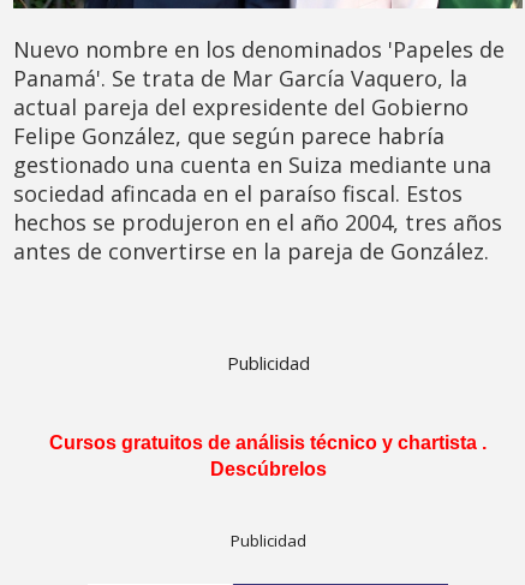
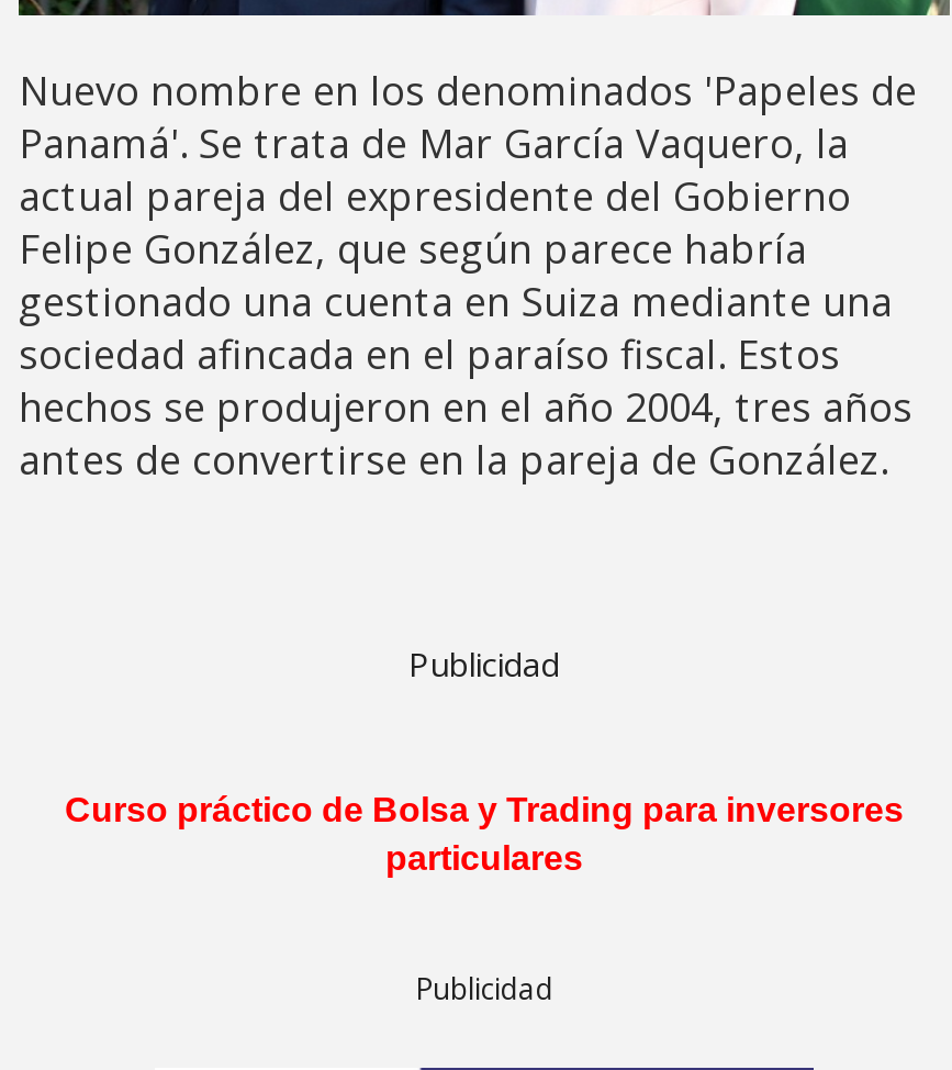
- Cursos gratuitos de análisis técnico y chartista .
- Descúbrelos
+ Curso práctico de Bolsa y Trading para inversores
+ particulares
